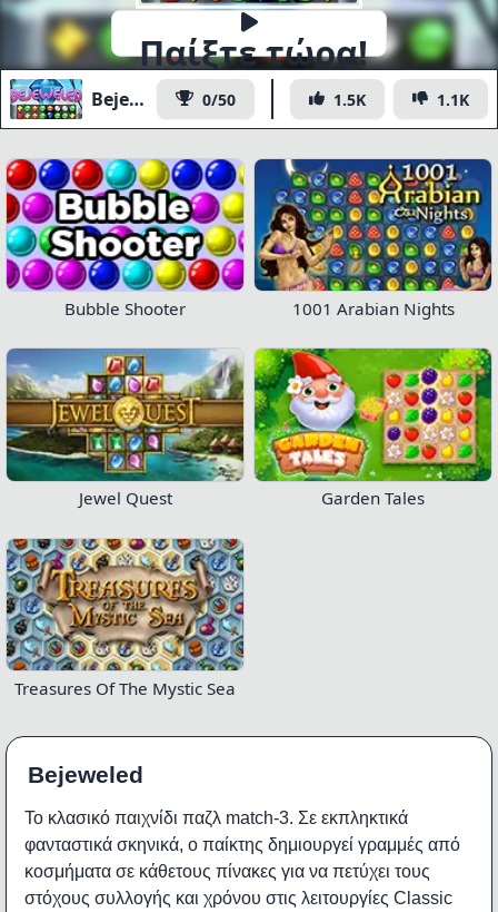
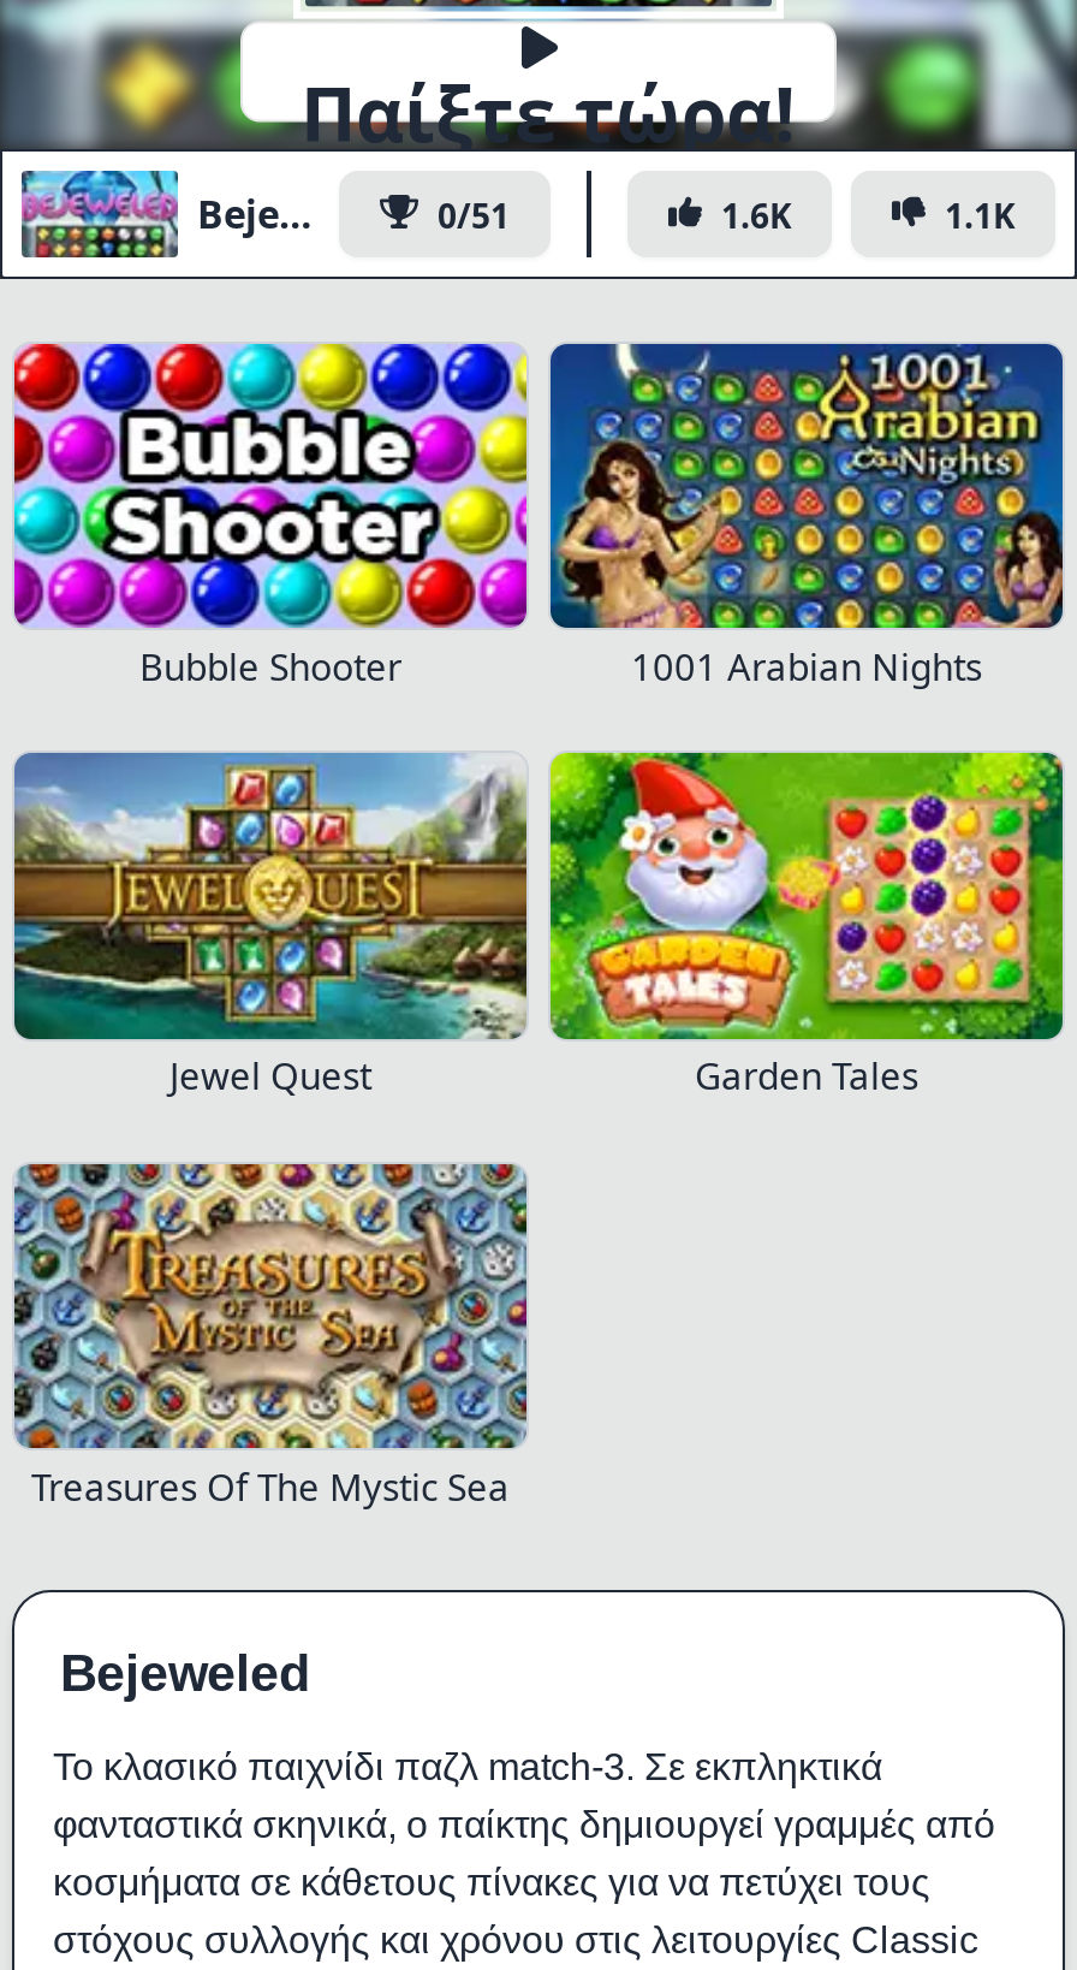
- 0/50
- 1.5K
+ 0/51
+ 1.6K
